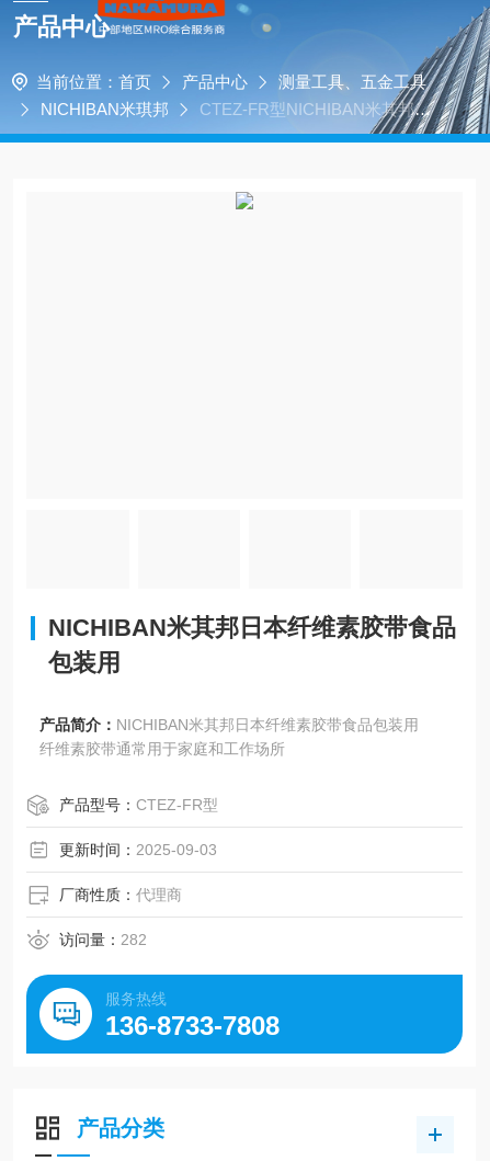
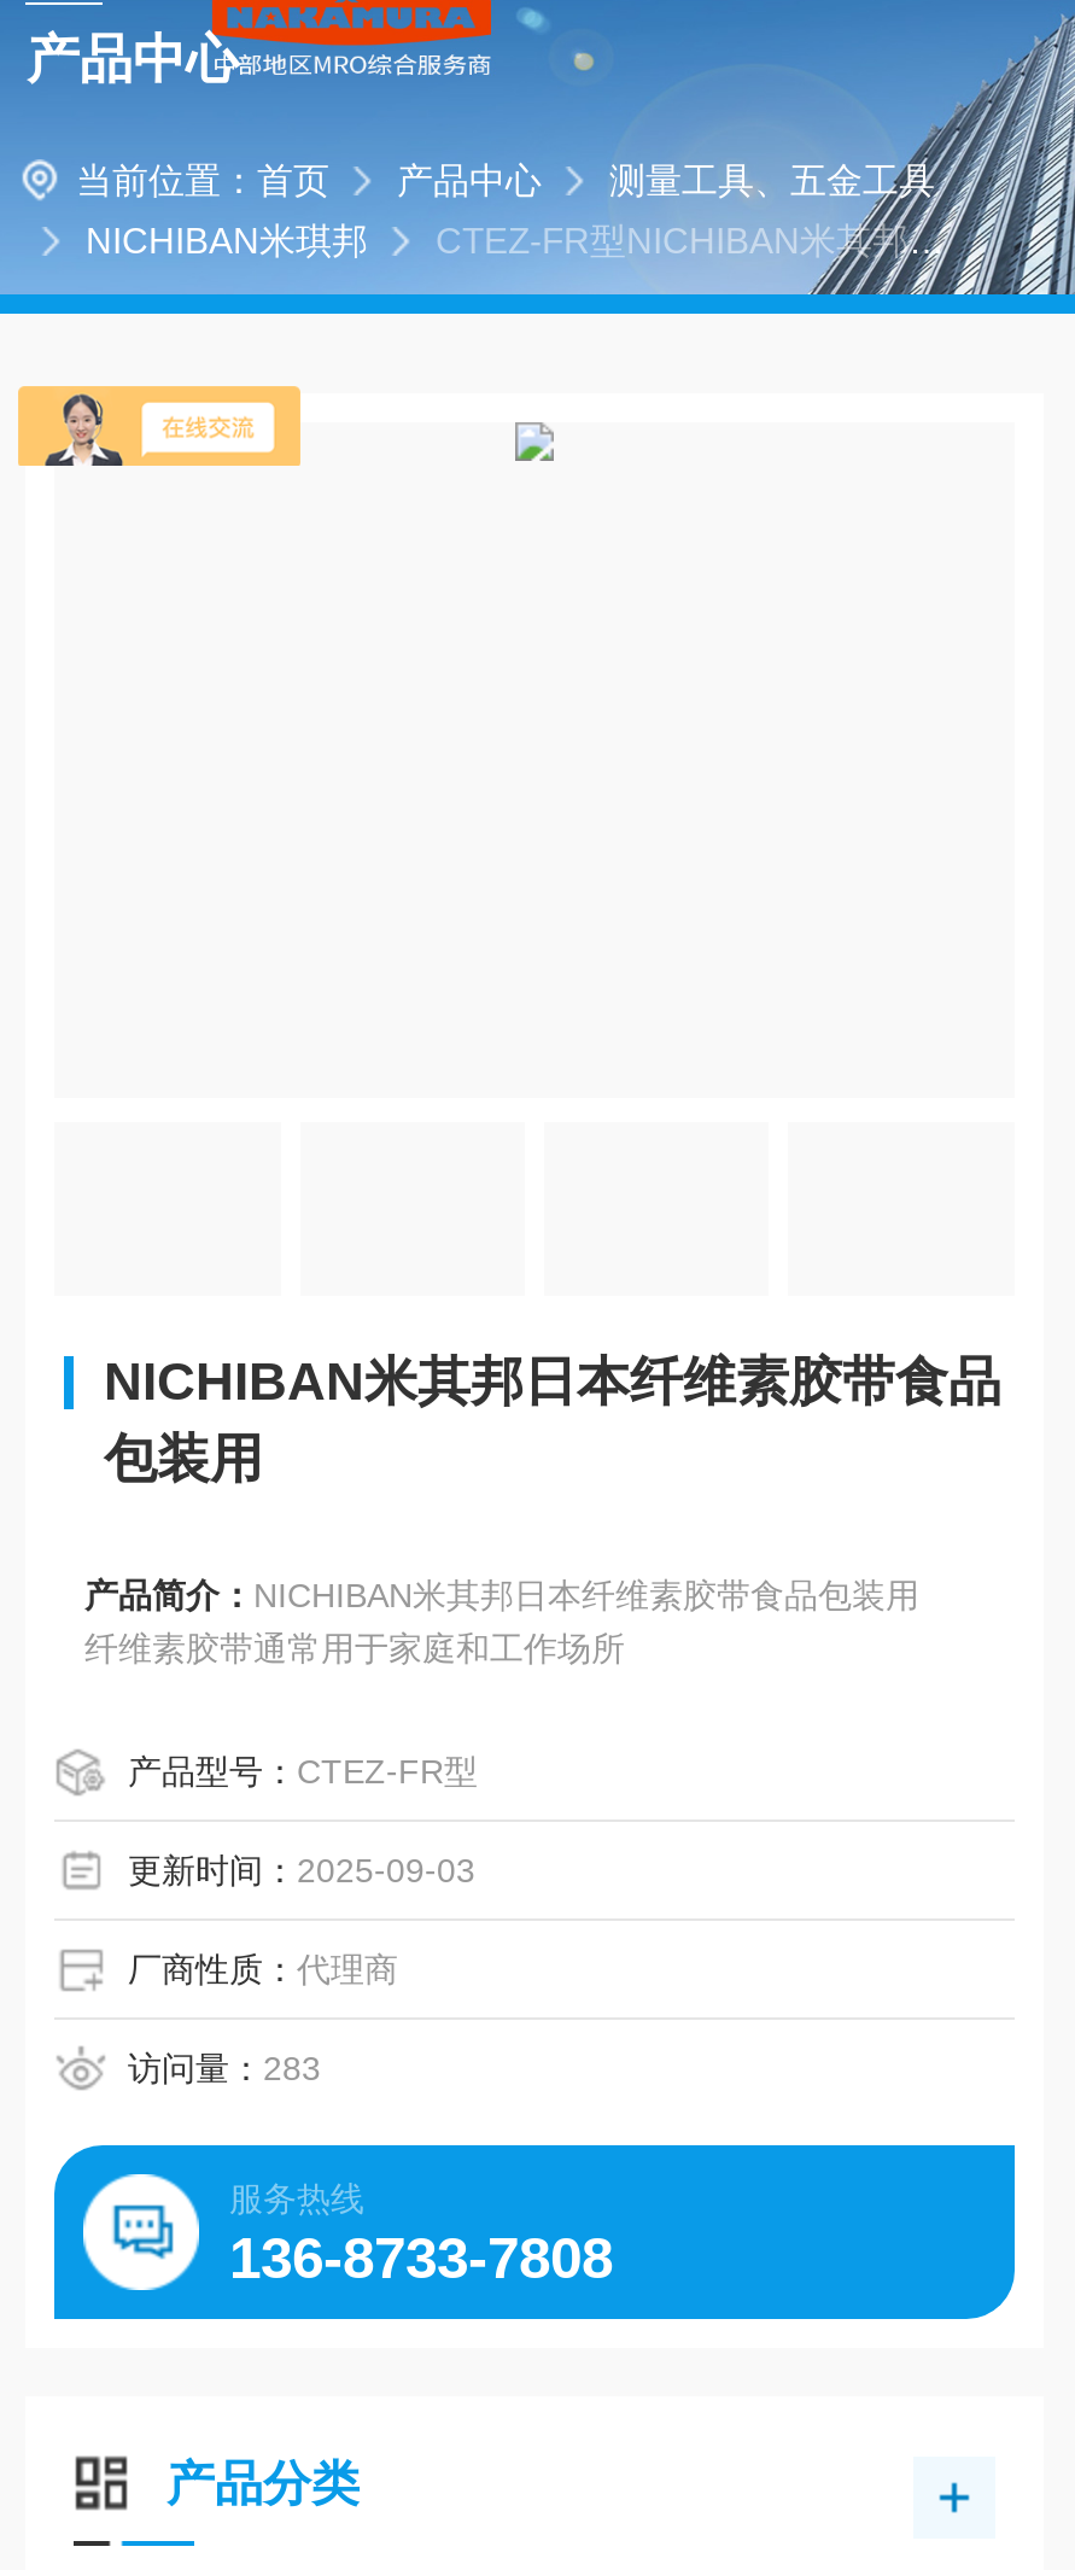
+ [image]

- 访问量：282
+ 访问量：283
